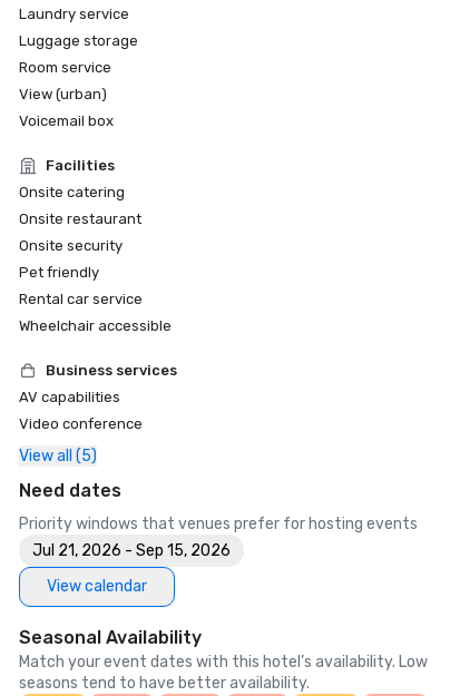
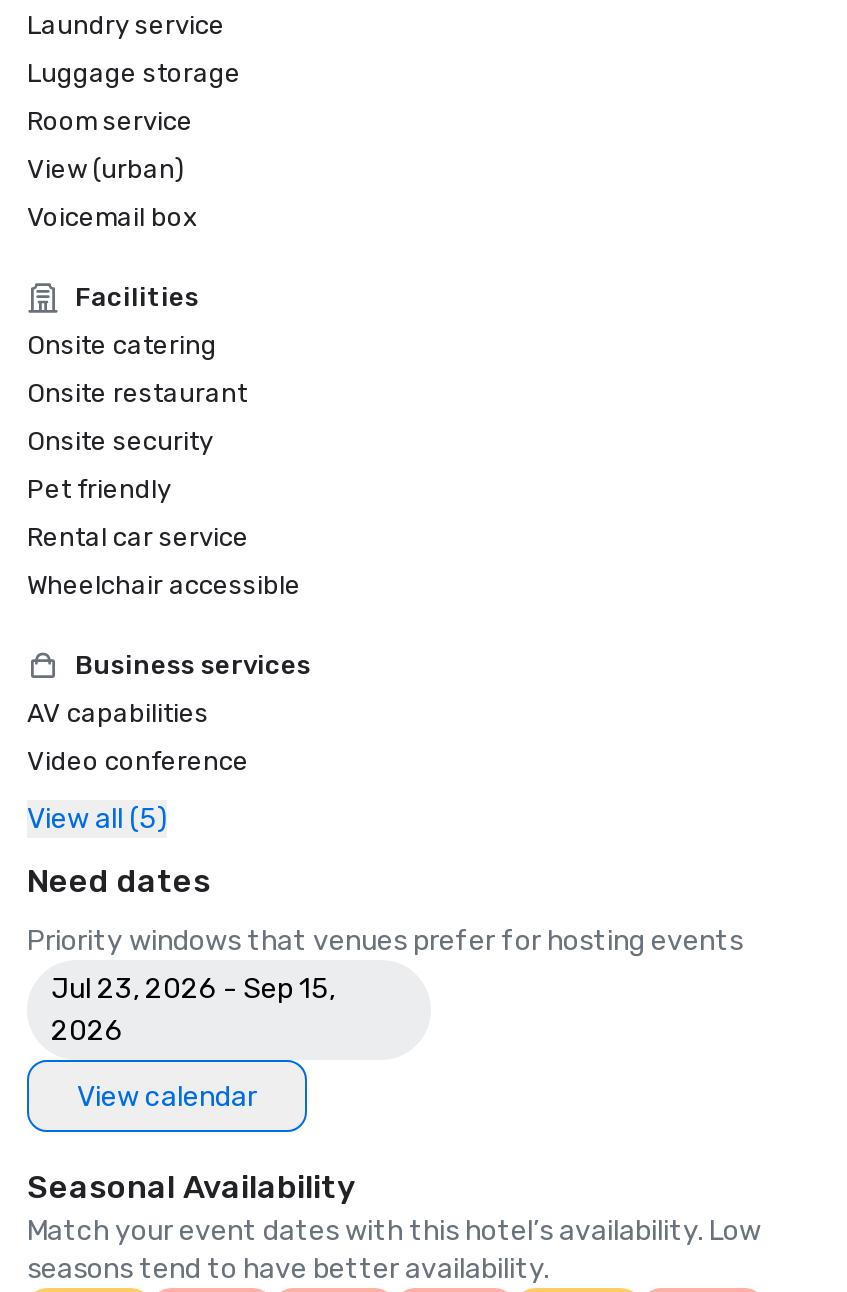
- Jul 21, 2026 - Sep 15, 2026
+ Jul 23, 2026 - Sep 15,
+ 2026
